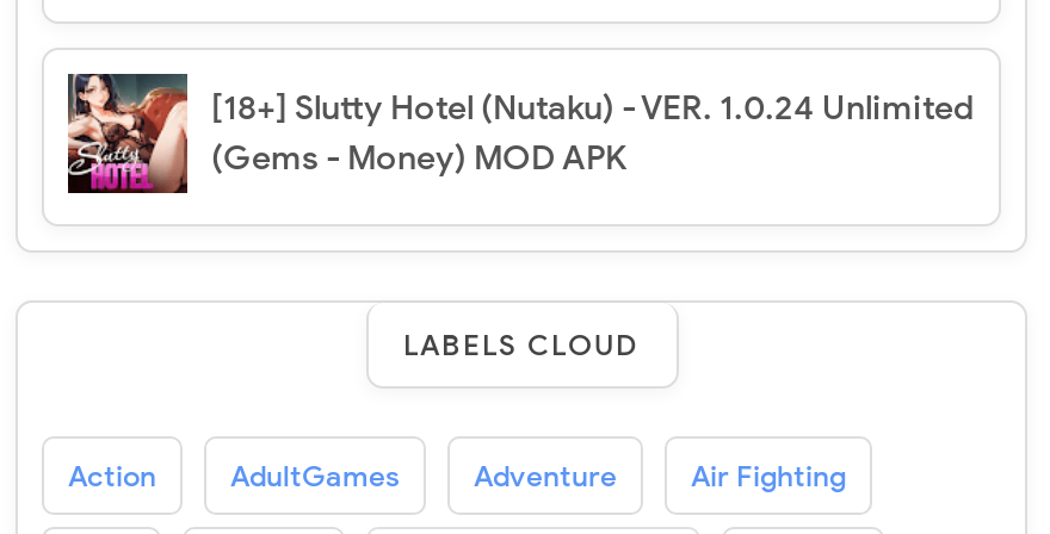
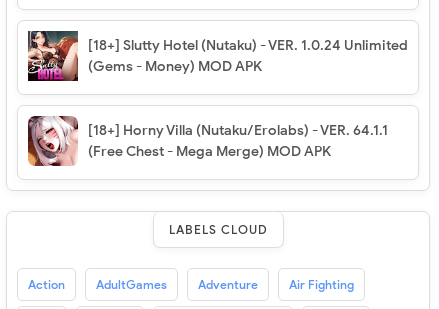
+ [image]
+ [18+] Horny Villa (Nutaku/Erolabs) - VER. 64.1.1
+ (Free Chest - Mega Merge) MOD APK
